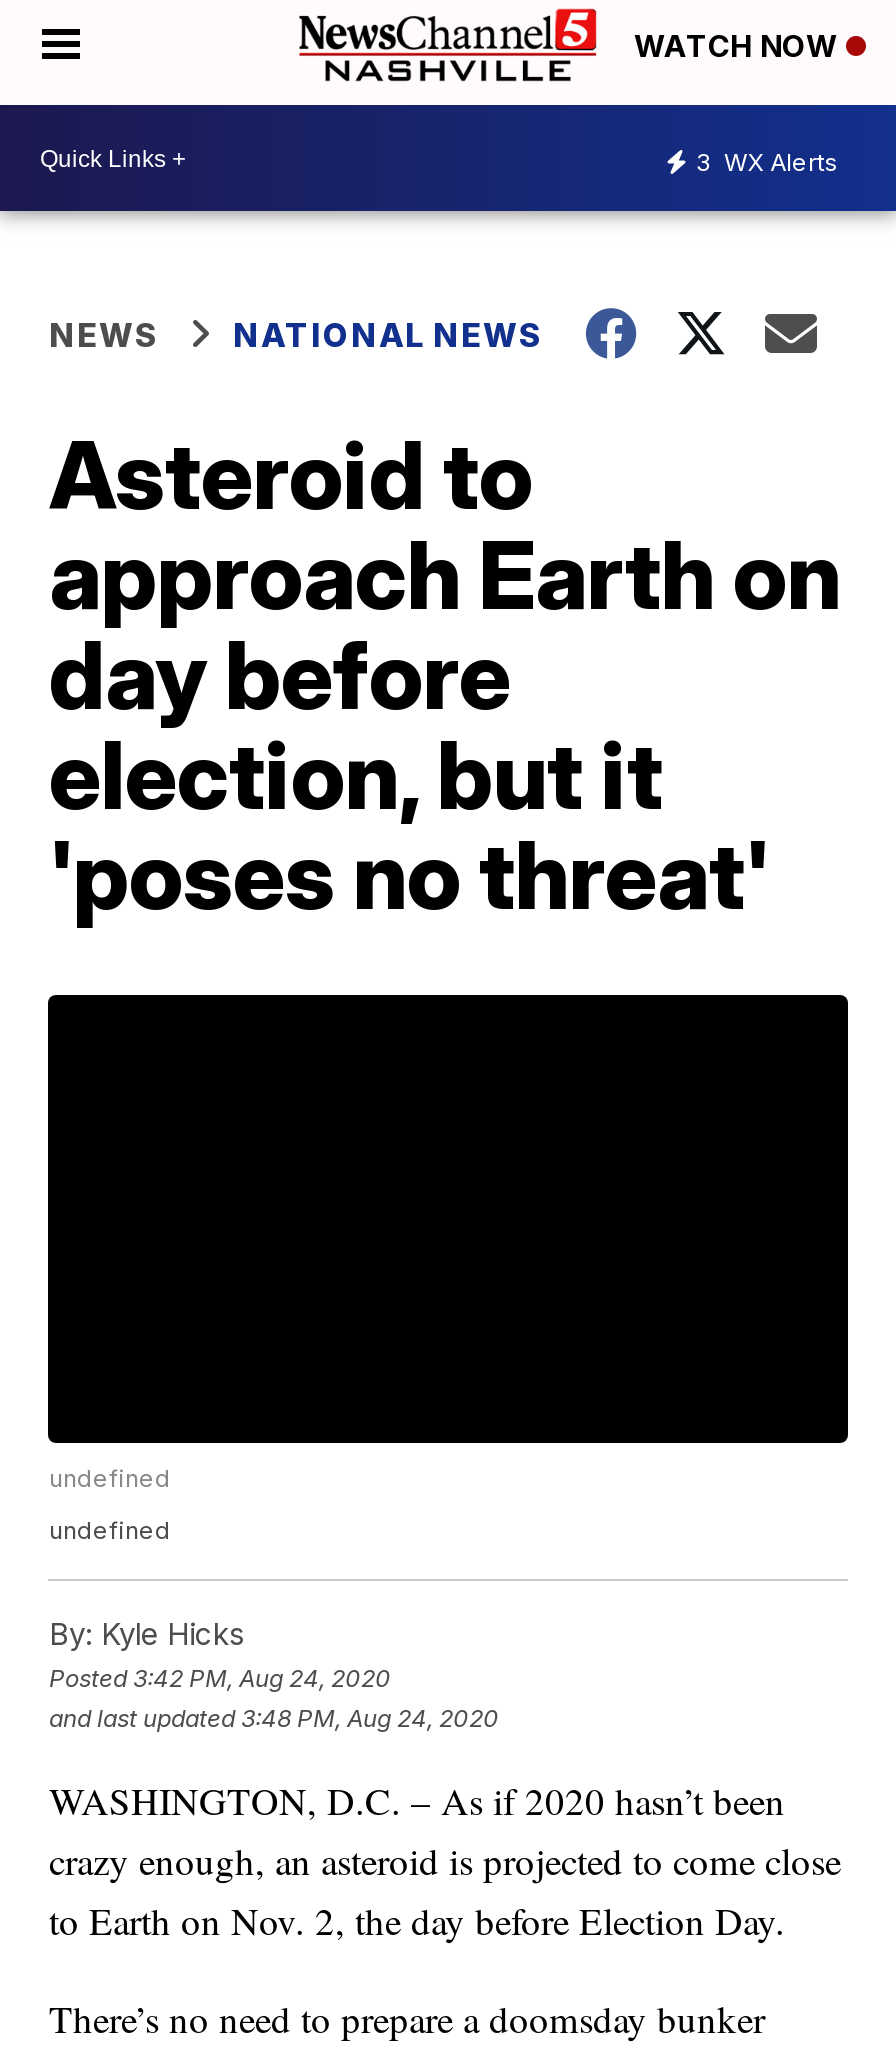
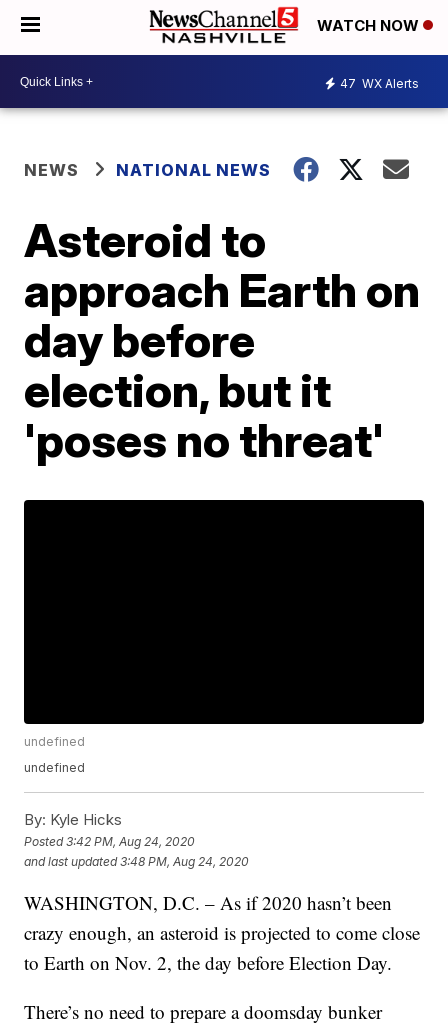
- 3 WX Alerts
+ 47 WX Alerts
